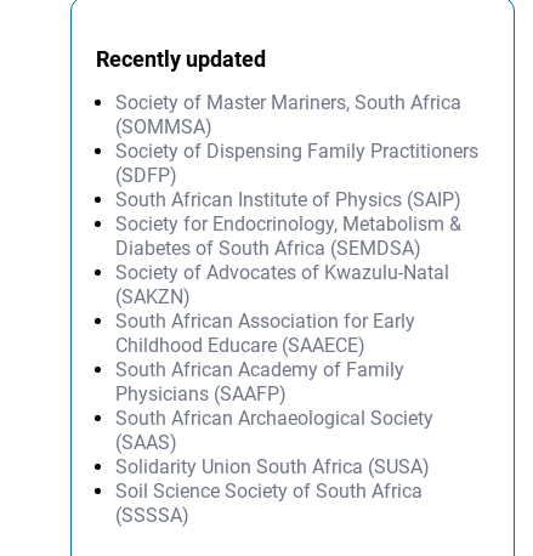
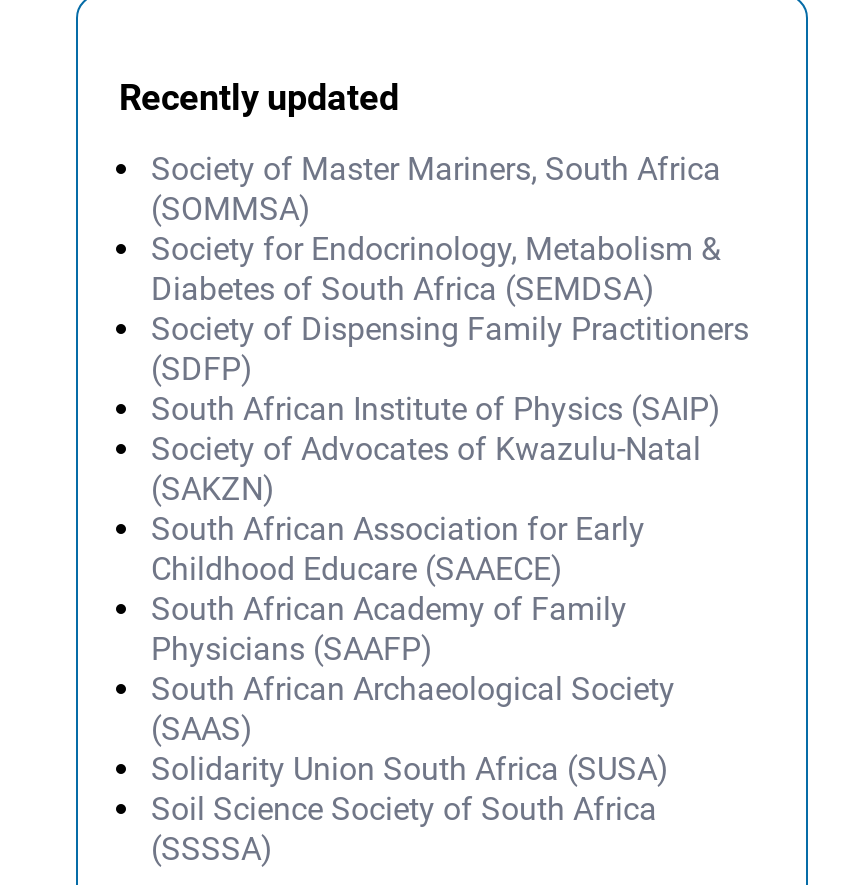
moved down: Society of Dispensing Family Practitioners | (SDFP) | South African Institute of Physics (SAIP)

moved up: Society for Endocrinology, Metabolism & | Diabetes of South Africa (SEMDSA)
